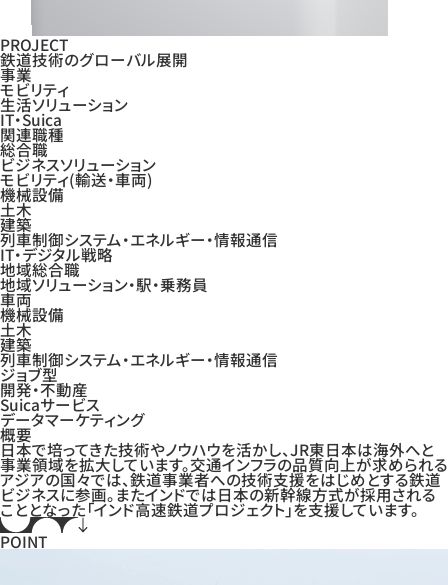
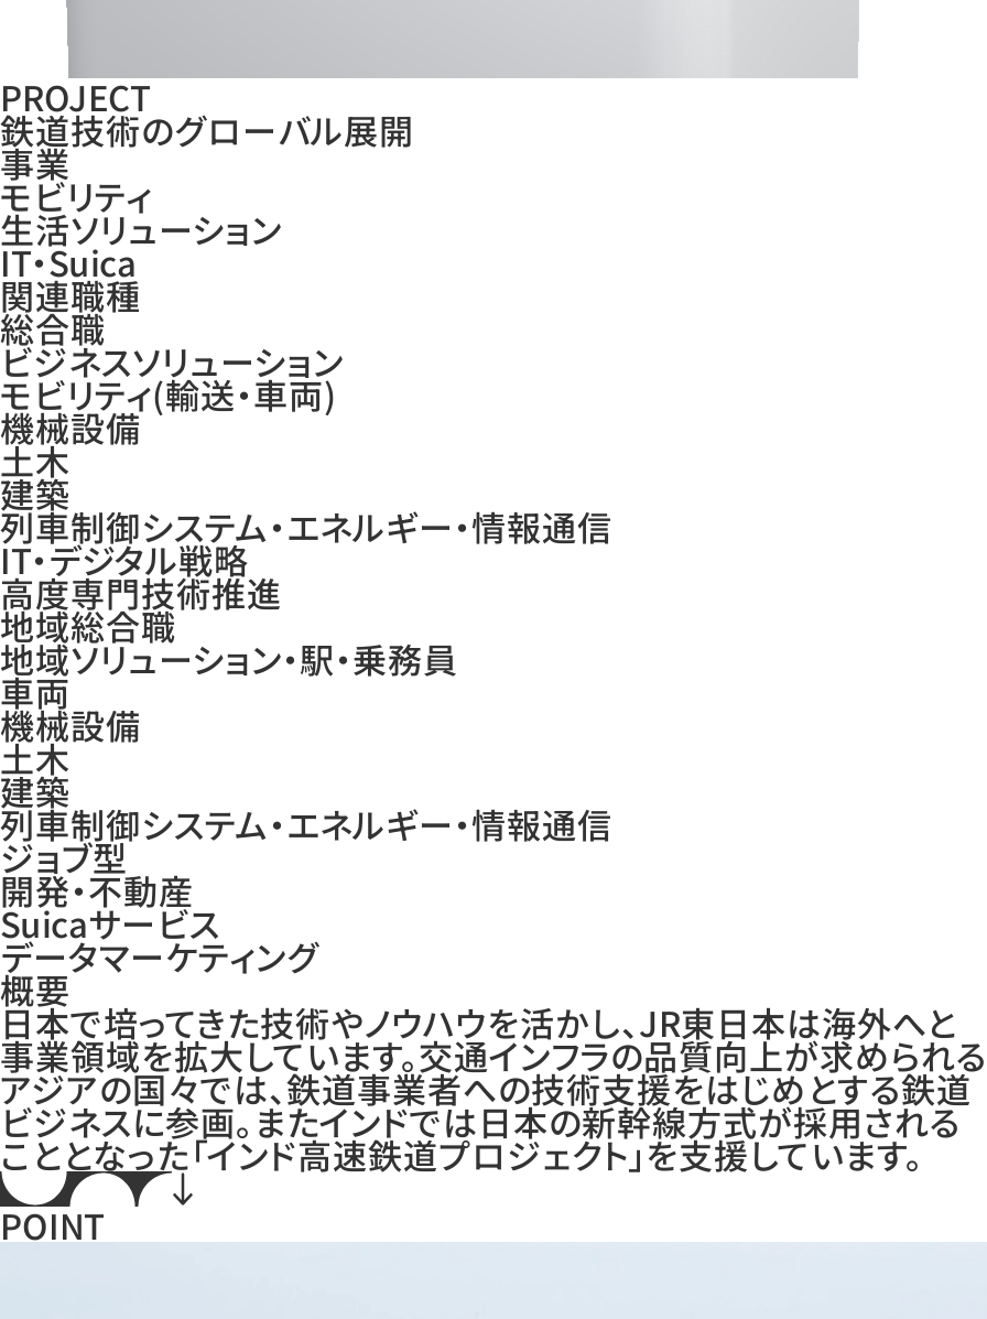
+ 高度専門技術推進
